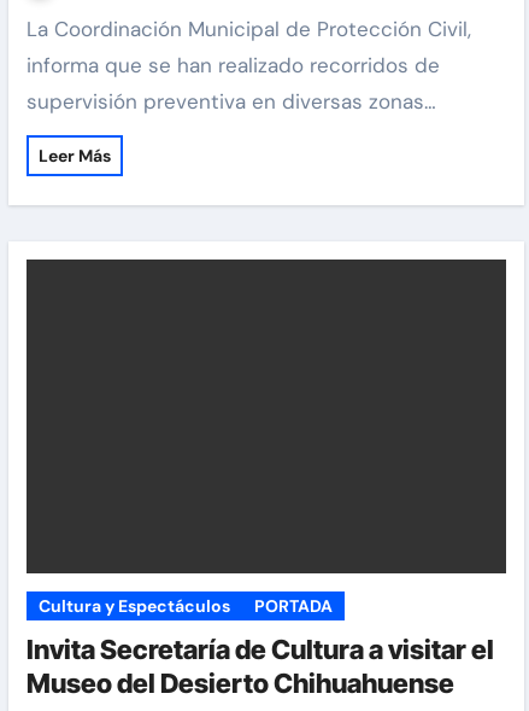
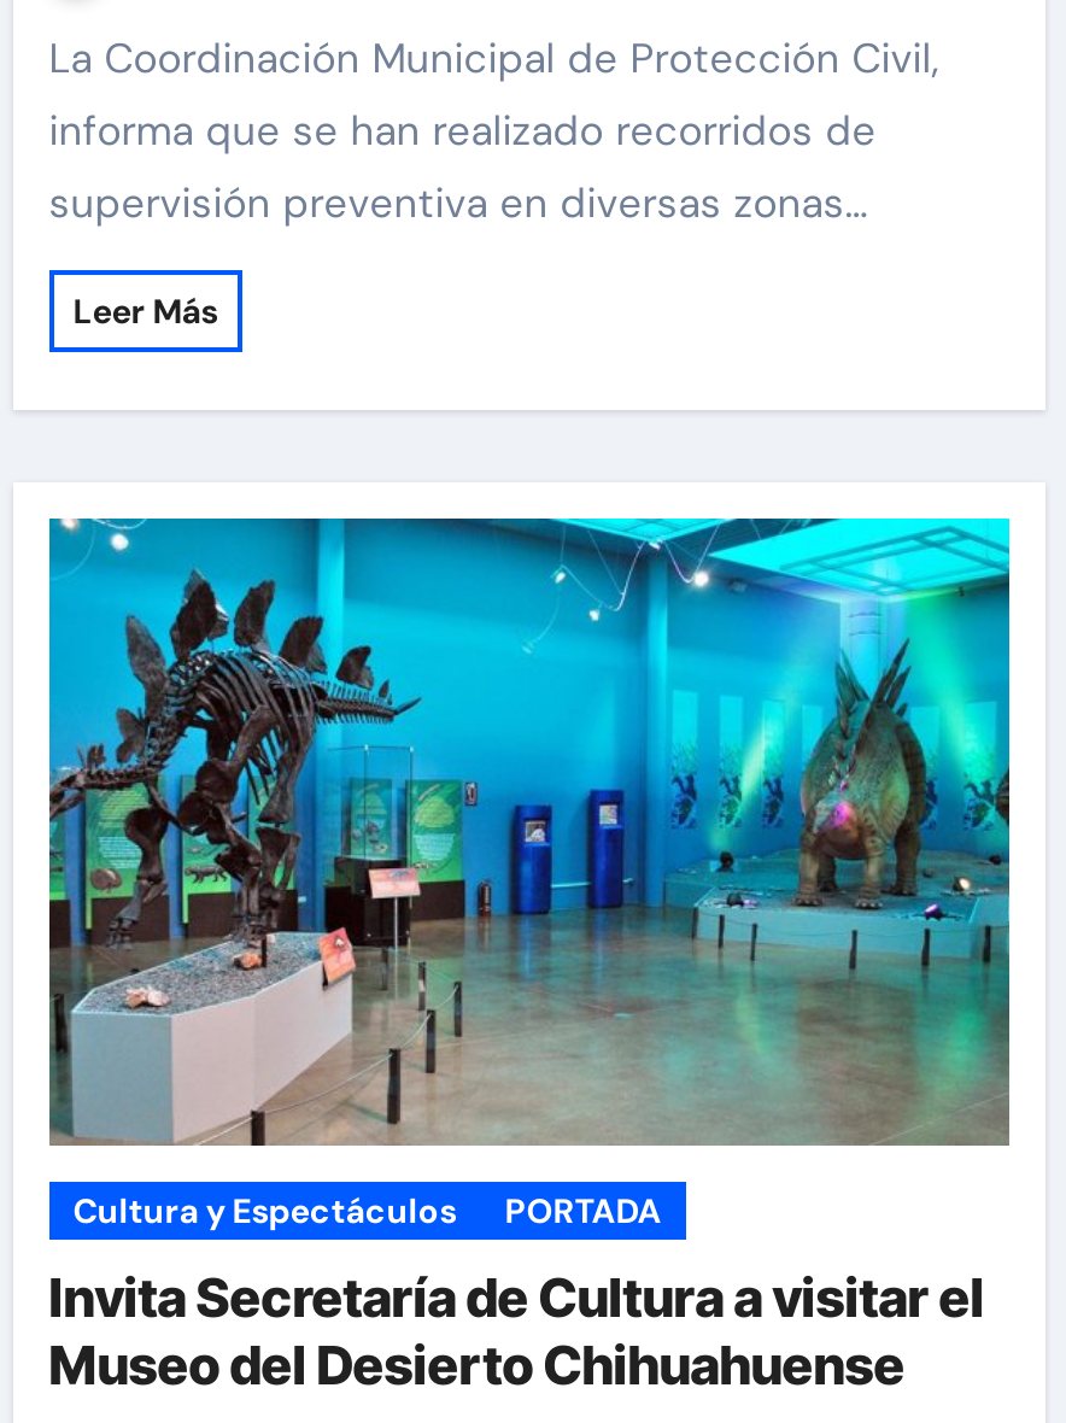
+ [image]
